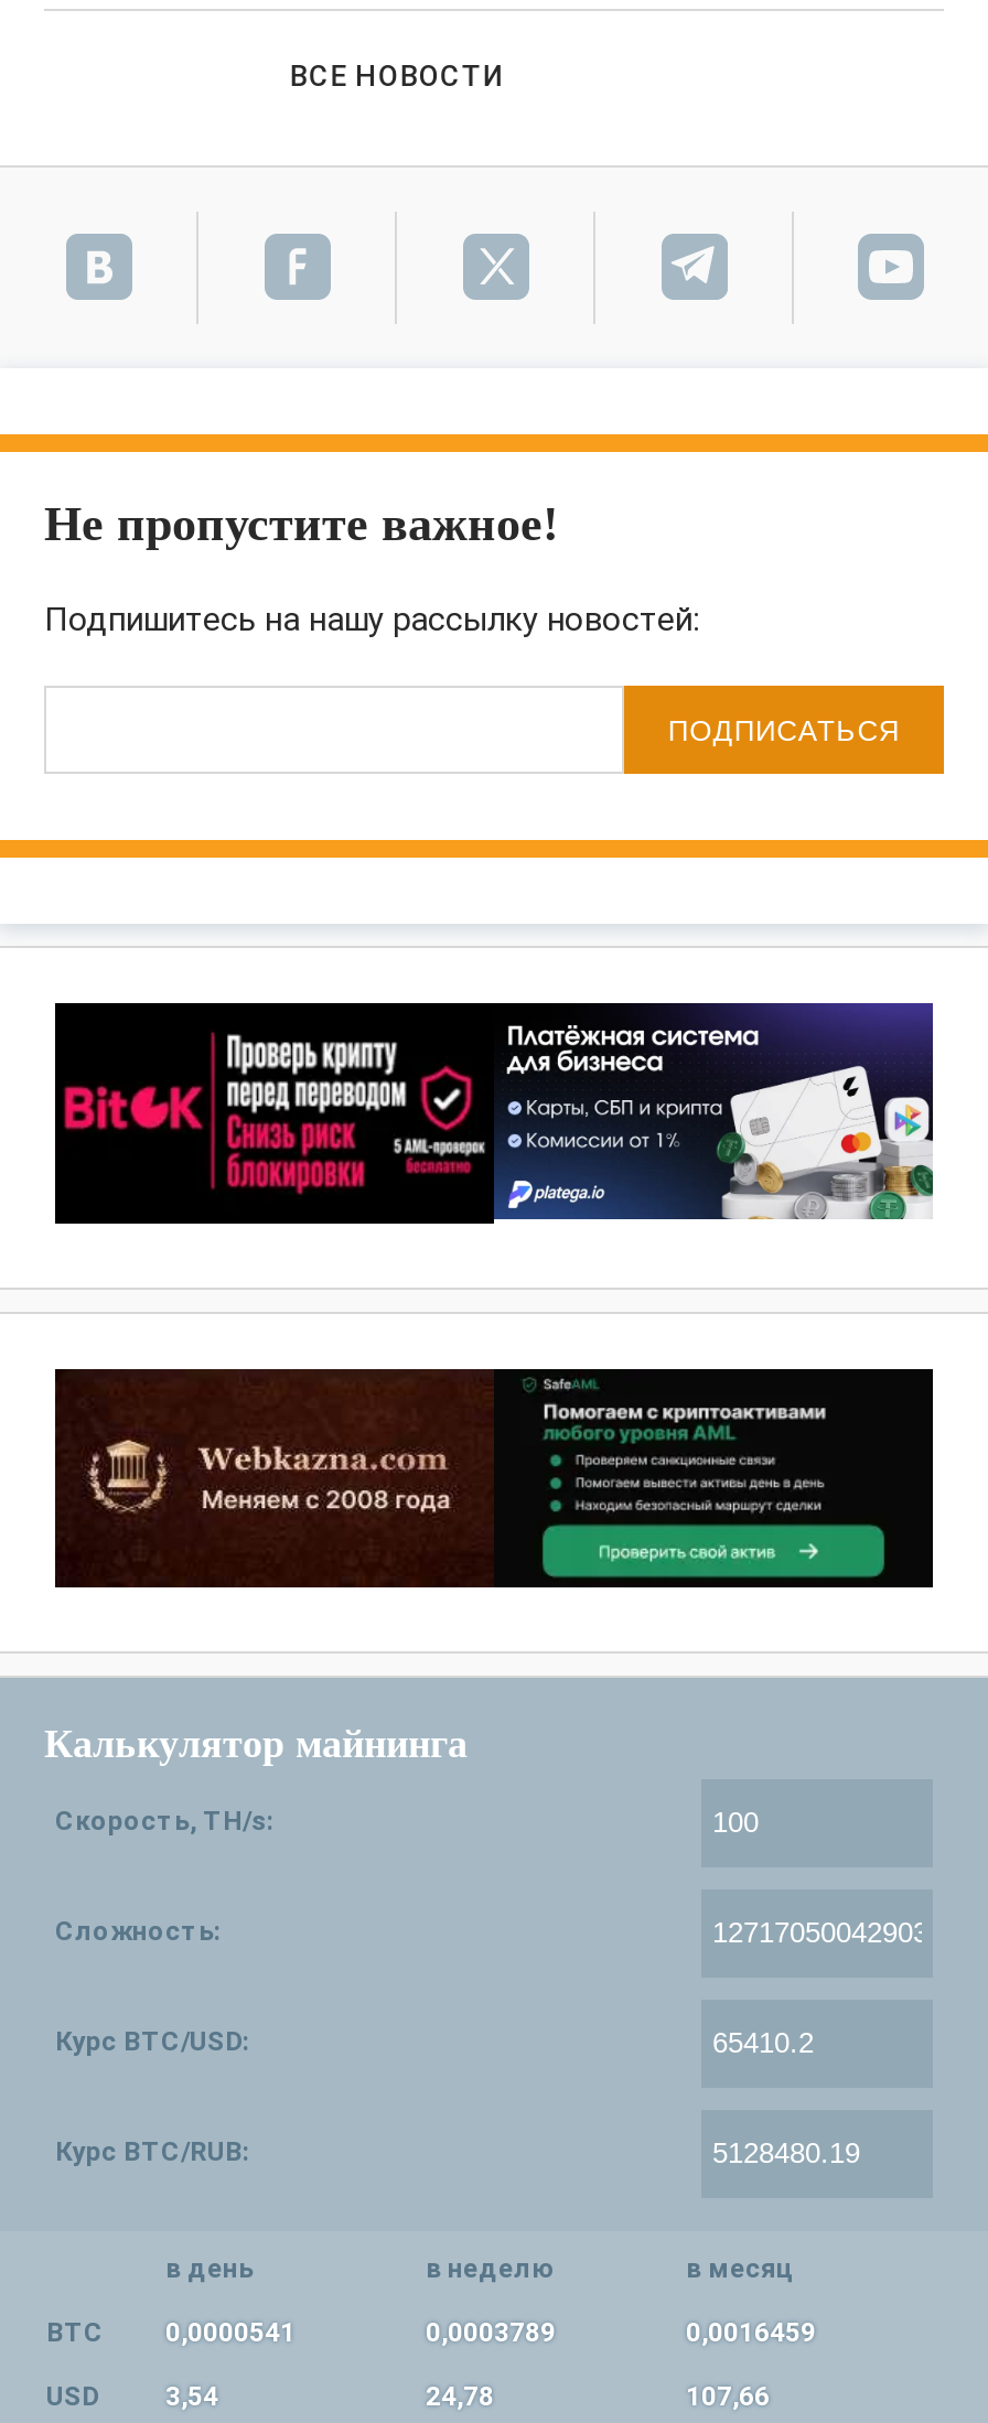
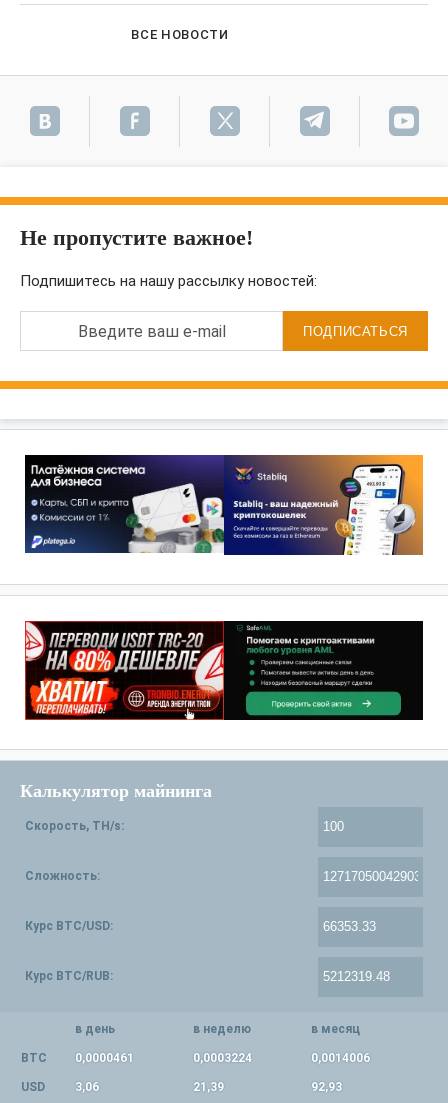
+ Введите ваш e-mail

- [image]
+ [image]

- [image]
+ [image]

- BTC 0,0000541
+ BTC 0,0000461

- 0,0003789
+ 0,0003224

- 0,0016459
+ 0,0014006

- 3,54
+ 3,06

- 24,78
+ 21,39

- 107,66
+ 92,93
